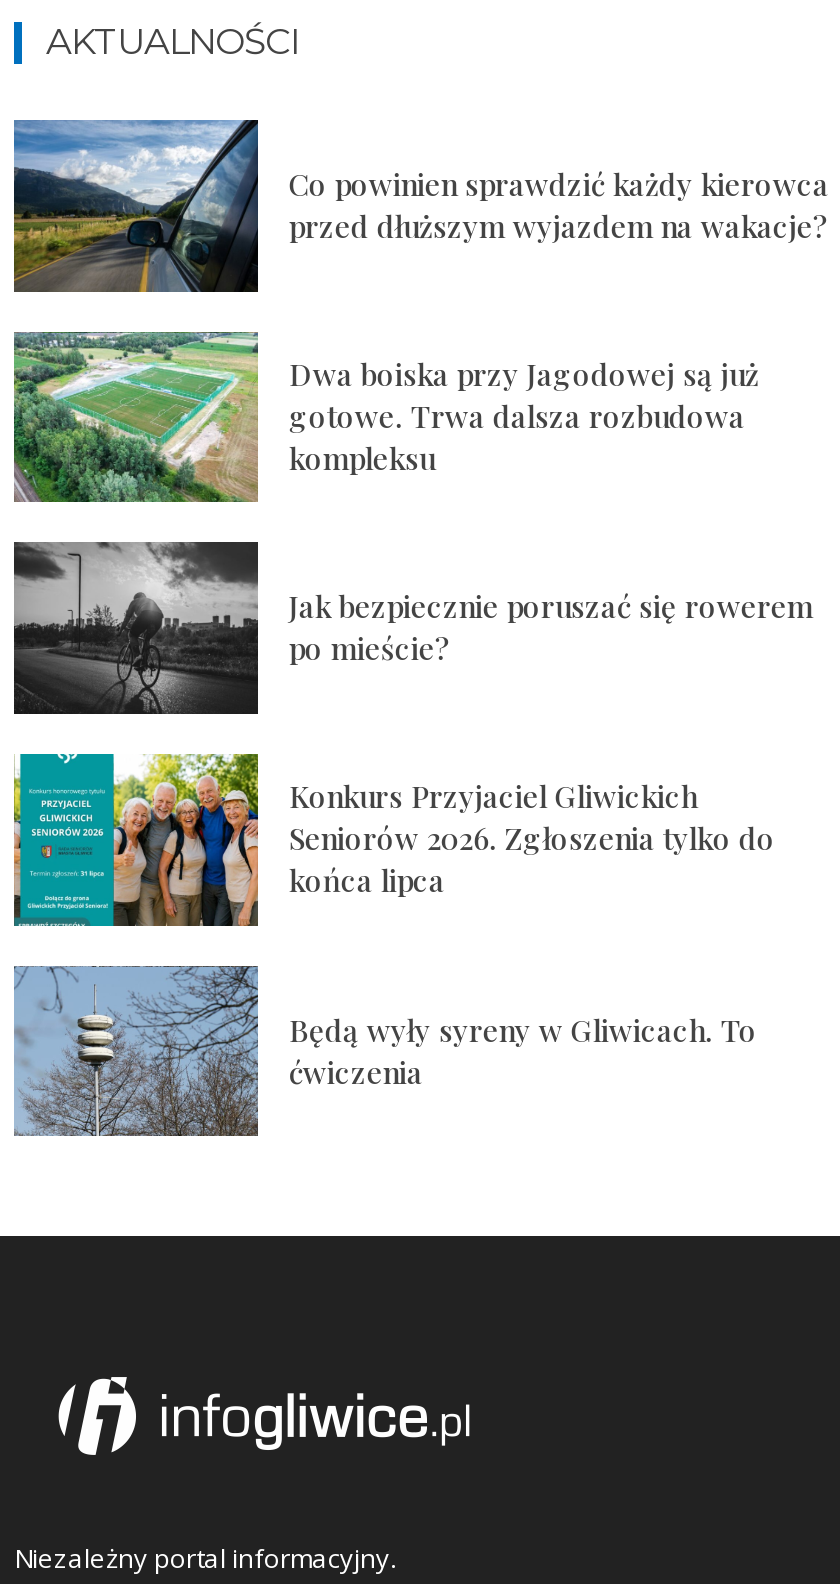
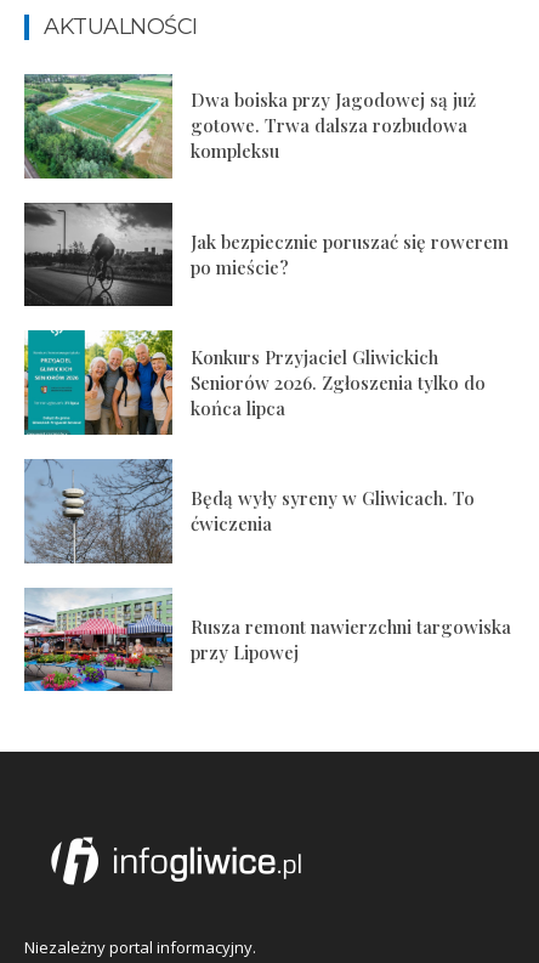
- [image]
- Co powinien sprawdzić każdy kierowca
- przed dłuższym wyjazdem na wakacje?

moved up: [image] | Dwa boiska przy Jagodowej są już | gotowe. Trwa dalsza rozbudowa | ... | Będą wyły syreny w Gliwicach. To | ćwiczenia

+ [image]
+ Rusza remont nawierzchni targowiska
+ przy Lipowej
